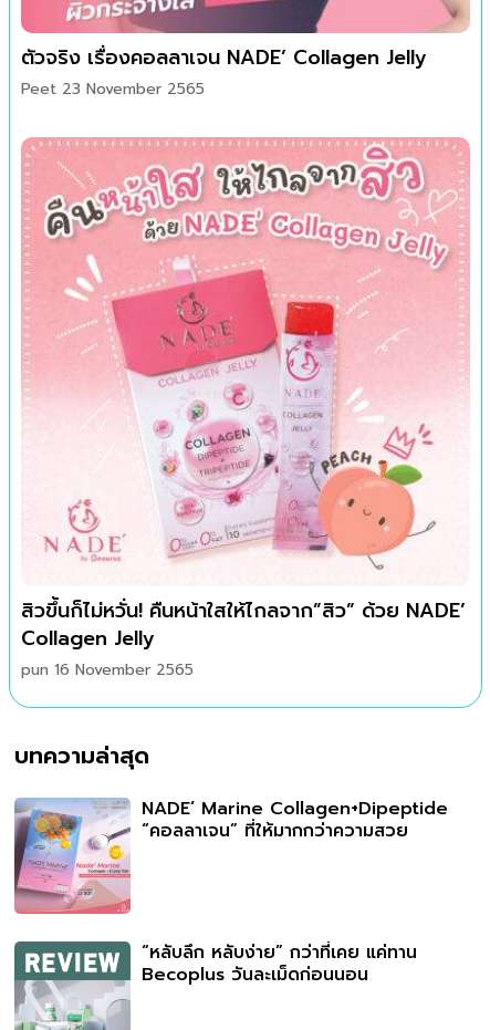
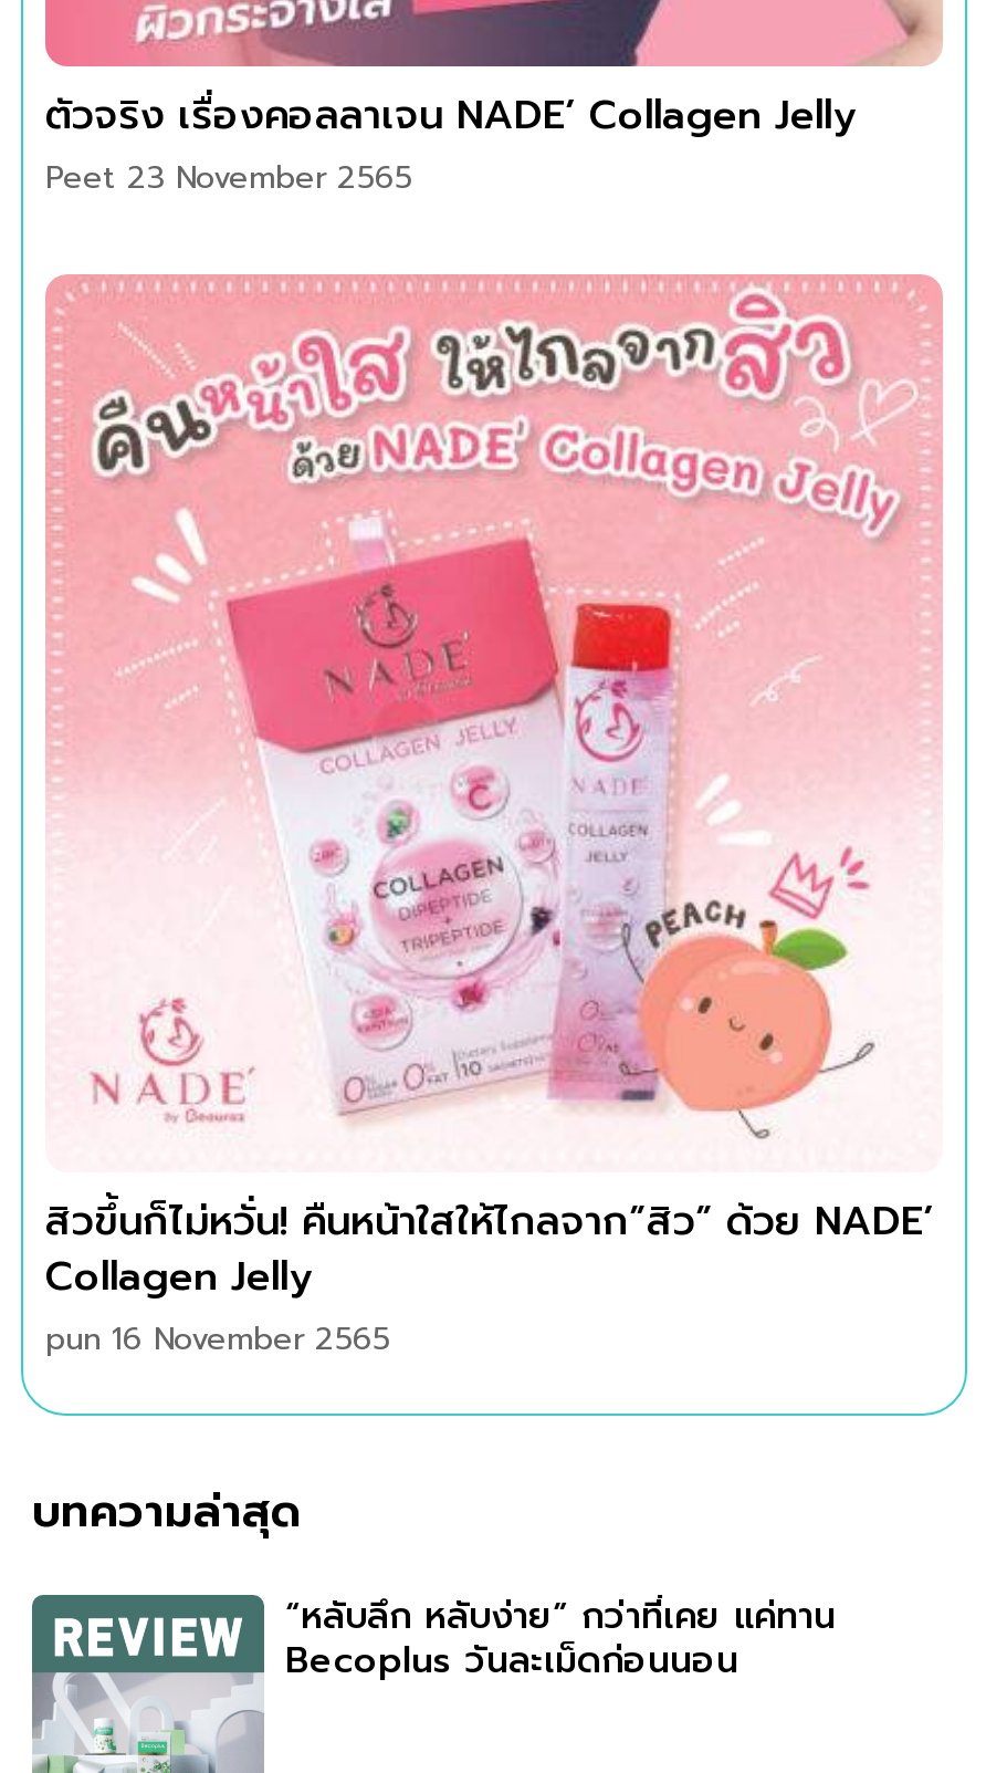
- [image]
- NADE’ Marine Collagen+Dipeptide
- “คอลลาเจน” ที่ให้มากกว่าความสวย
